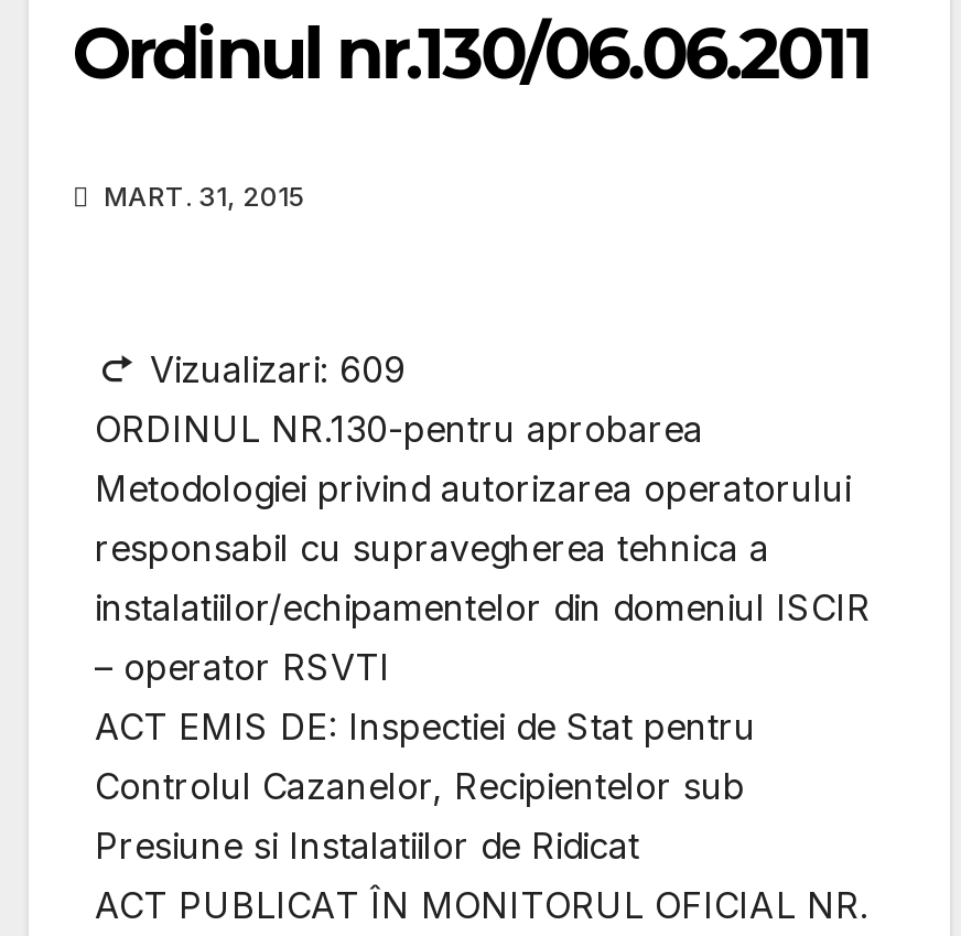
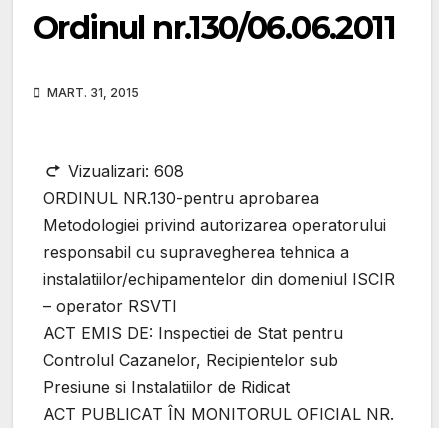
- Vizualizari: 609
+ Vizualizari: 608
